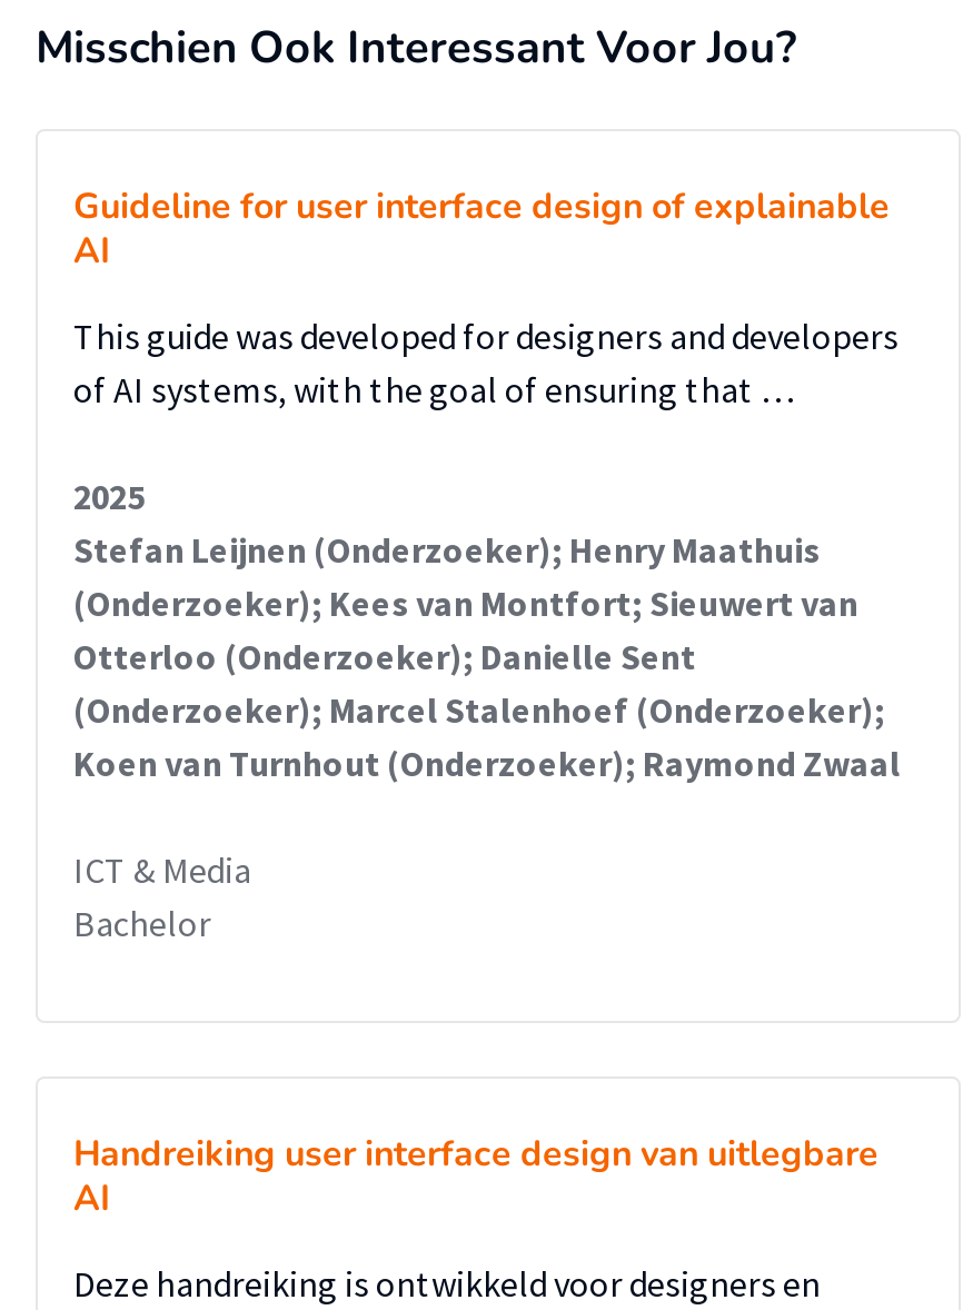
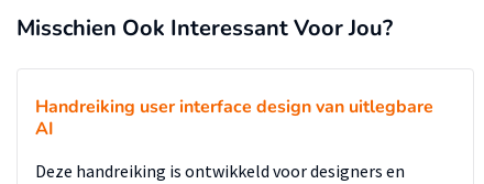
- Guideline for user interface design of explainable
- AI
- This guide was developed for designers and developers
- of AI systems, with the goal of ensuring that …
- 2025
- Stefan Leijnen (Onderzoeker); Henry Maathuis
- (Onderzoeker); Kees van Montfort; Sieuwert van
- Otterloo (Onderzoeker); Danielle Sent
- (Onderzoeker); Marcel Stalenhoef (Onderzoeker);
- Koen van Turnhout (Onderzoeker); Raymond Zwaal
- ICT & Media
- Bachelor
